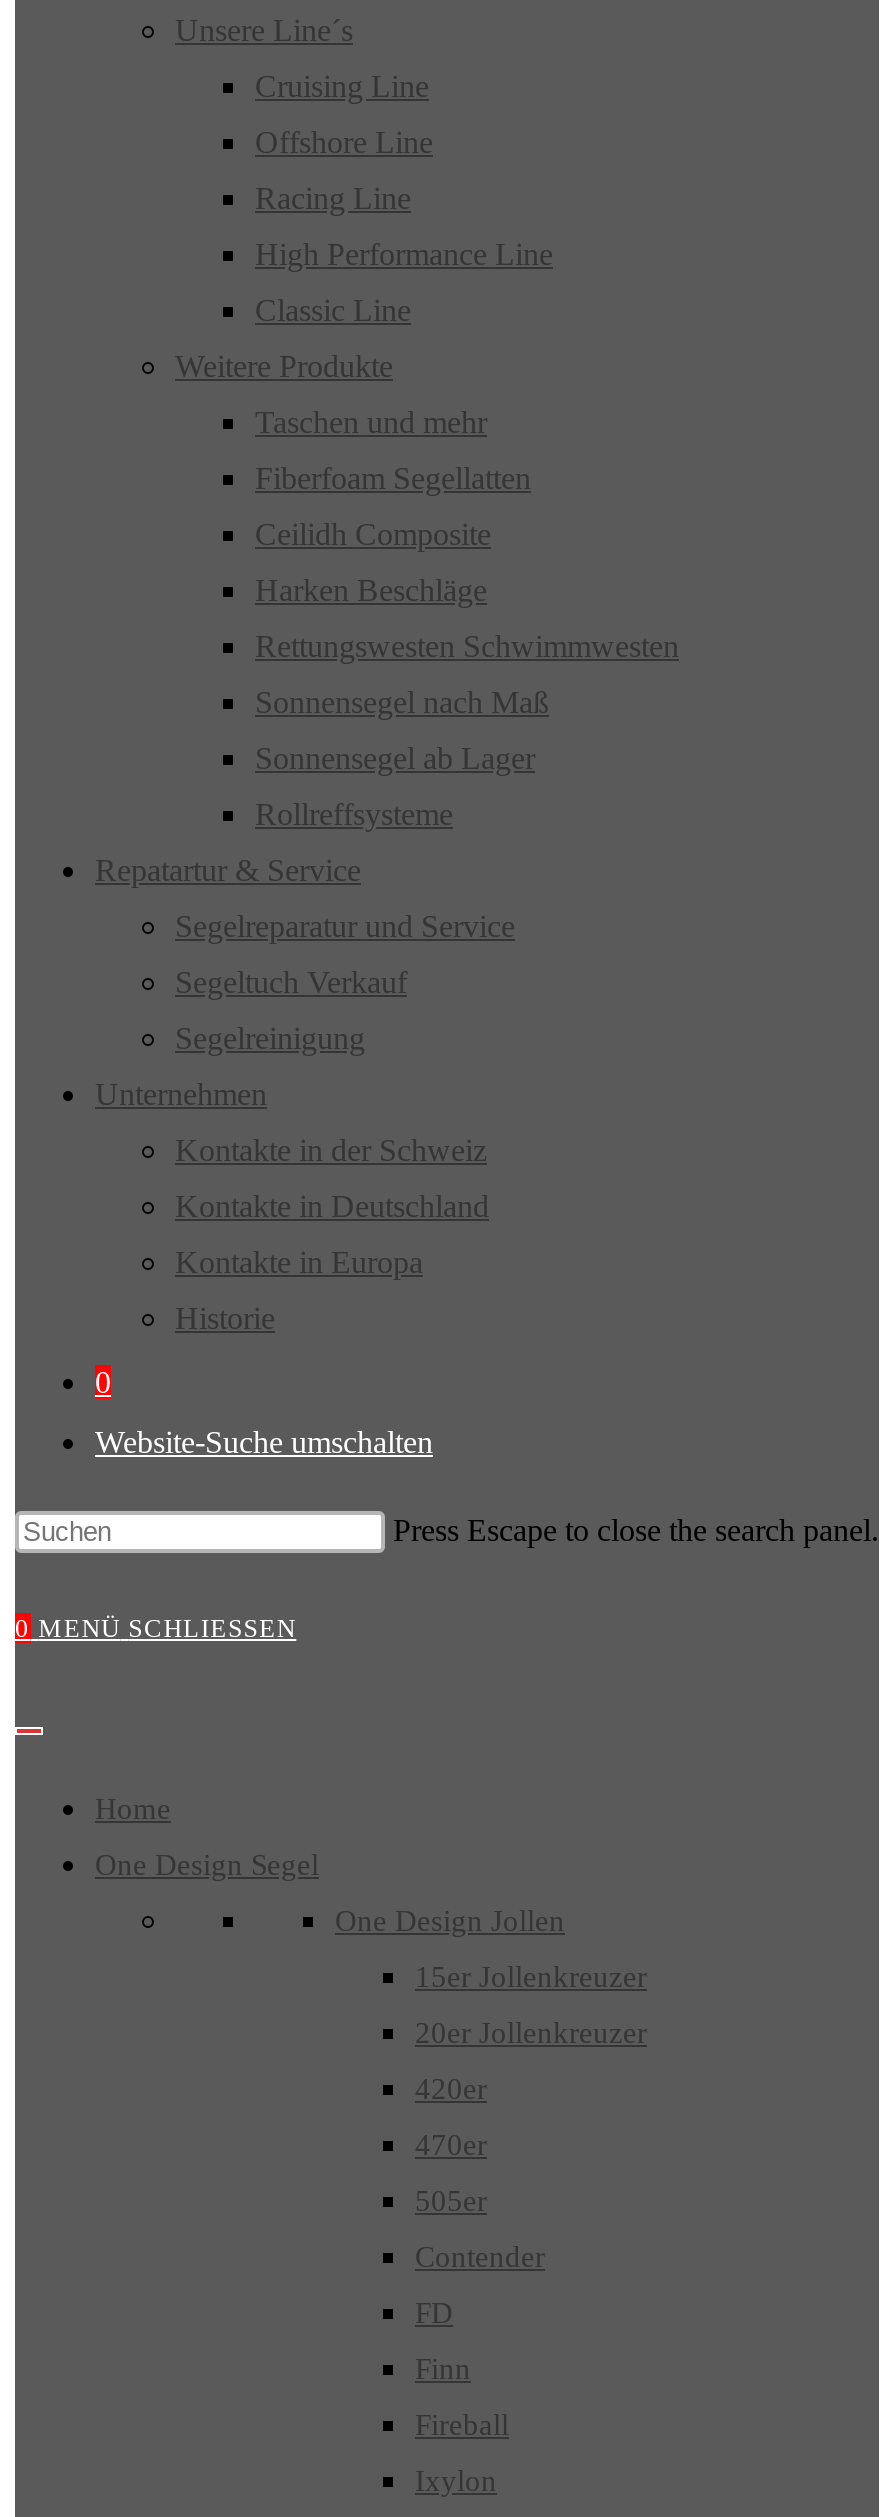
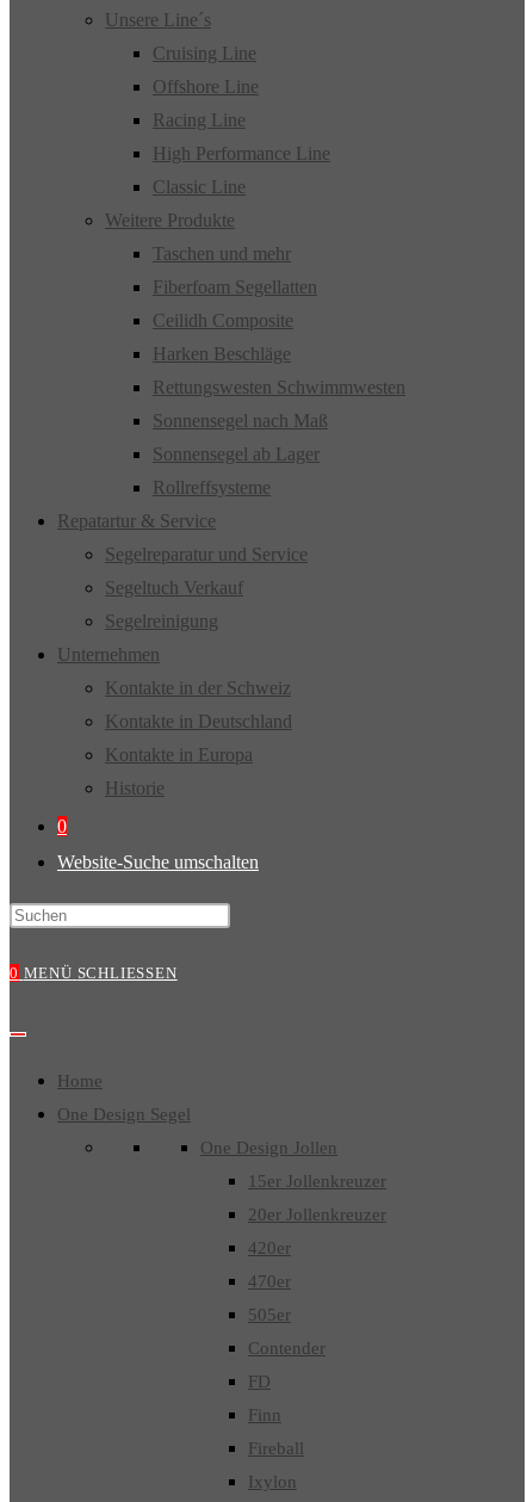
- Press Escape to close the search panel.
